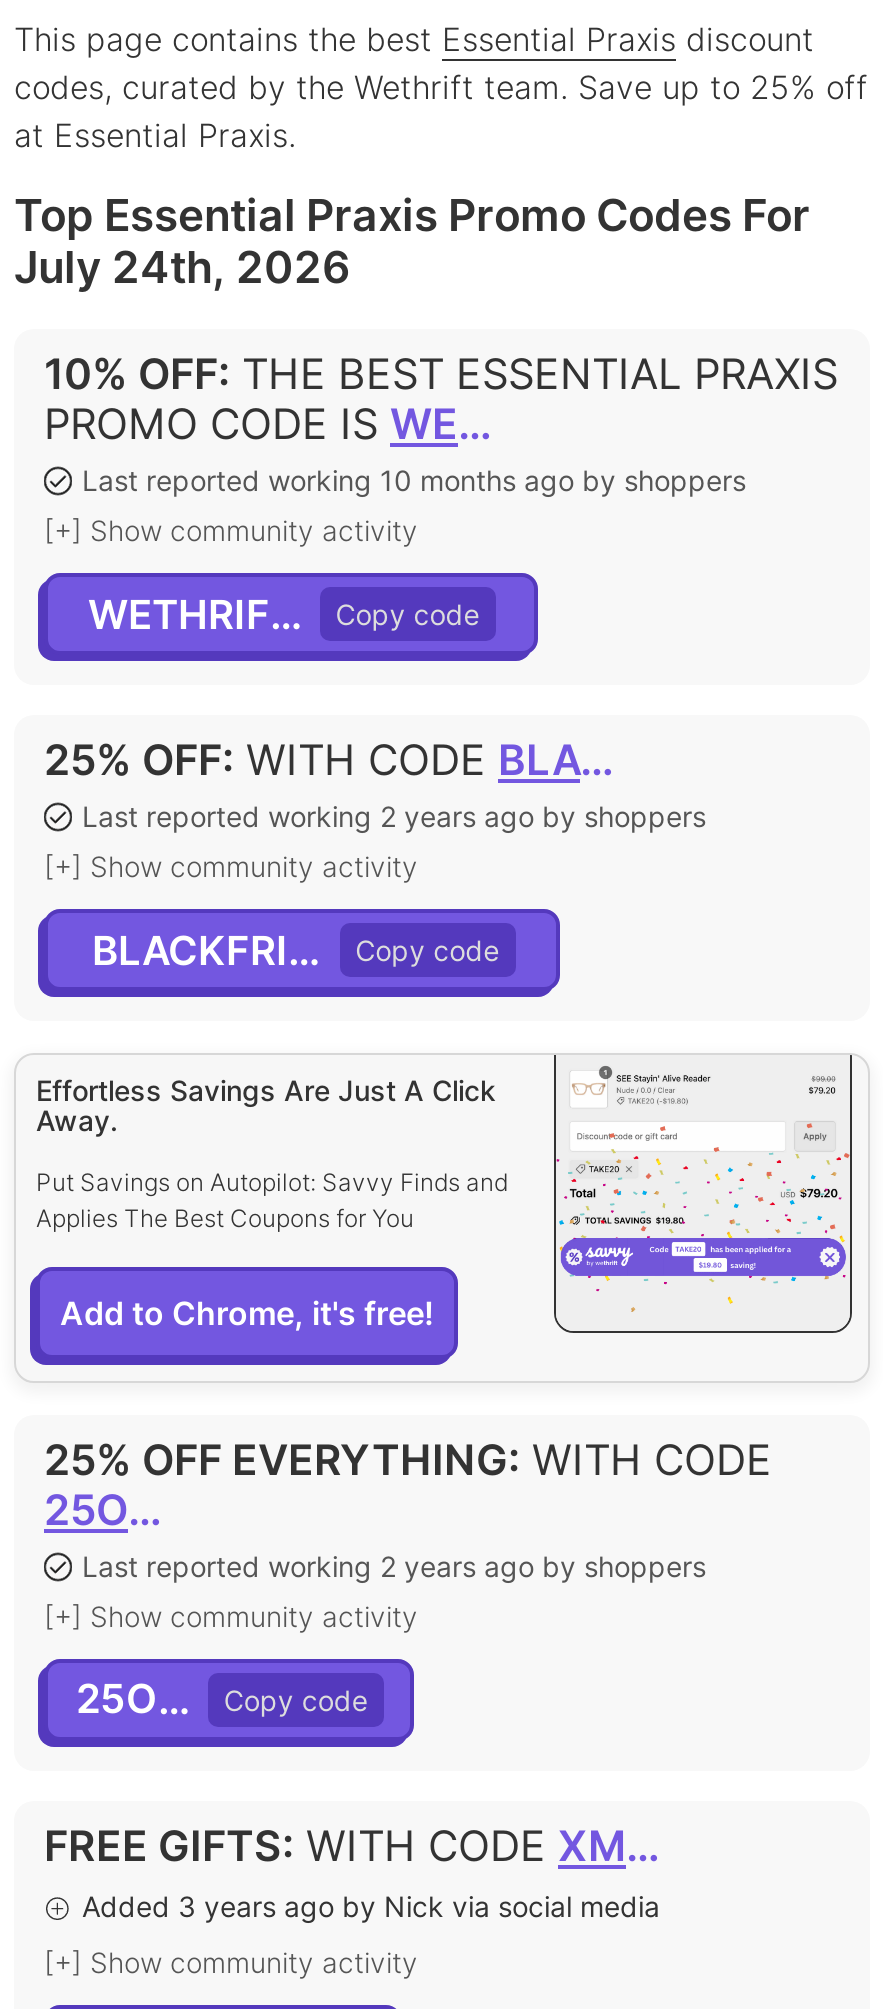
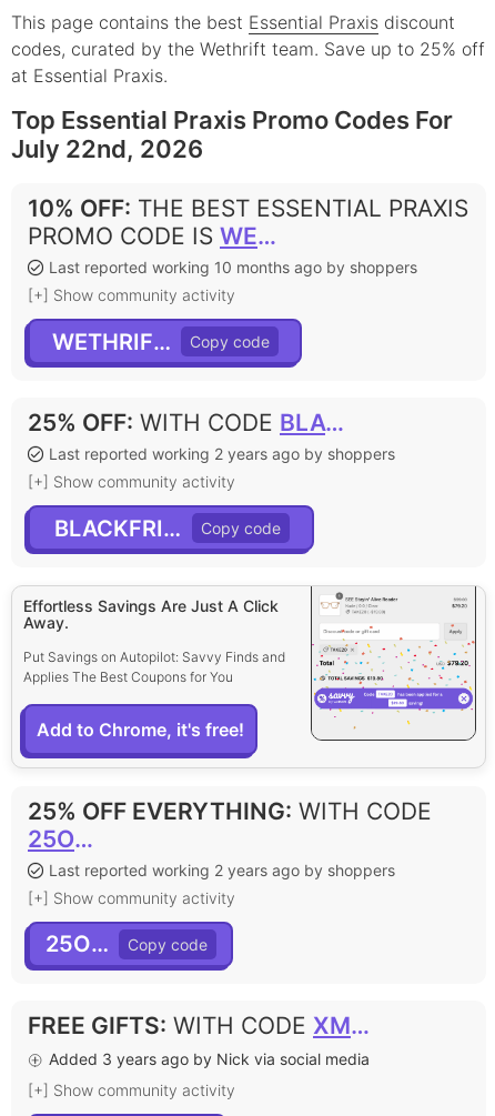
- July 24th, 2026
+ July 22nd, 2026
